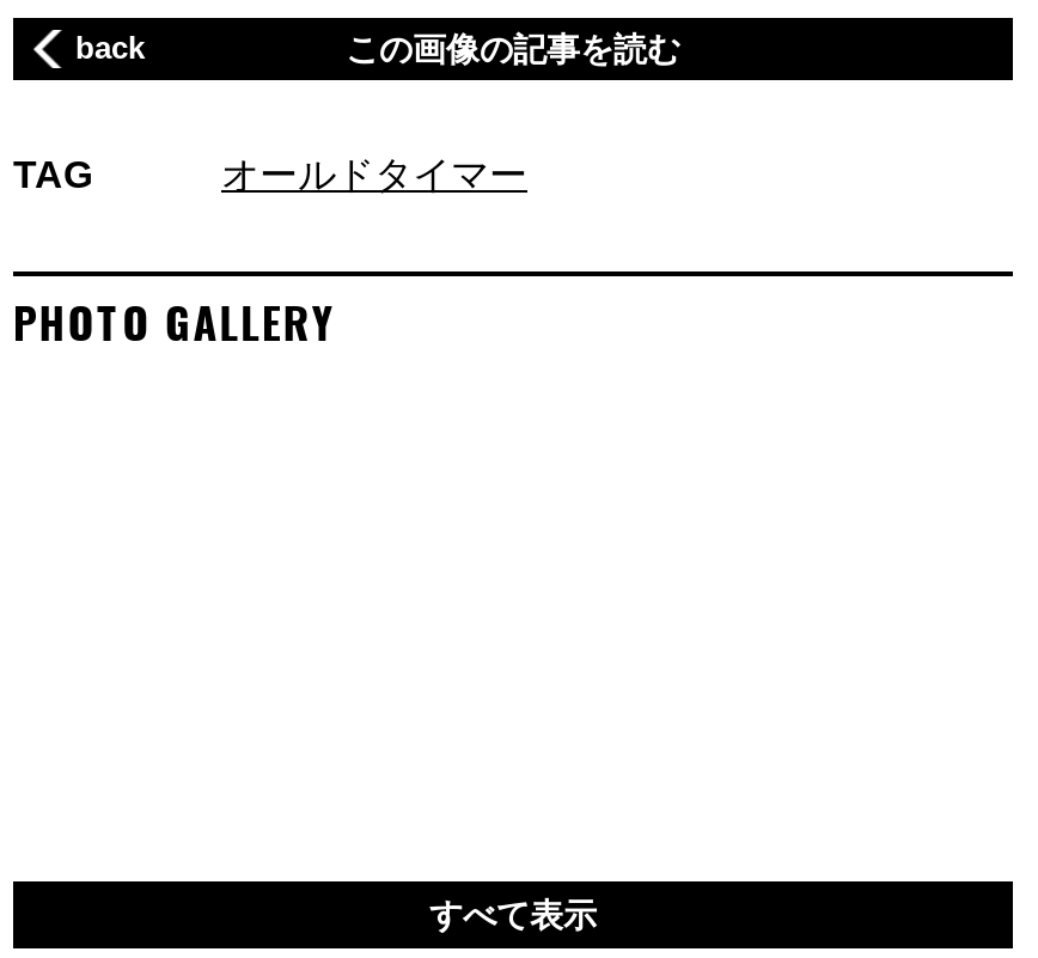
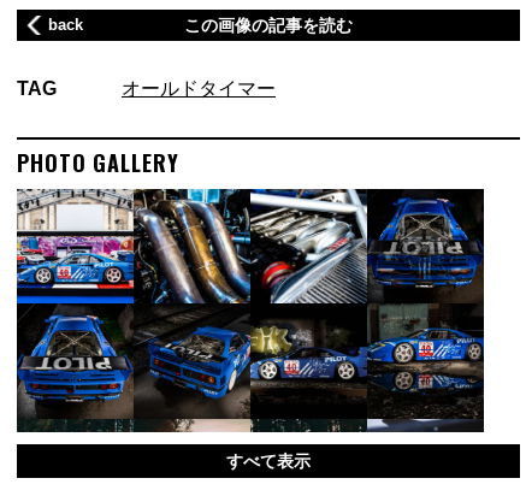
+ [image]
